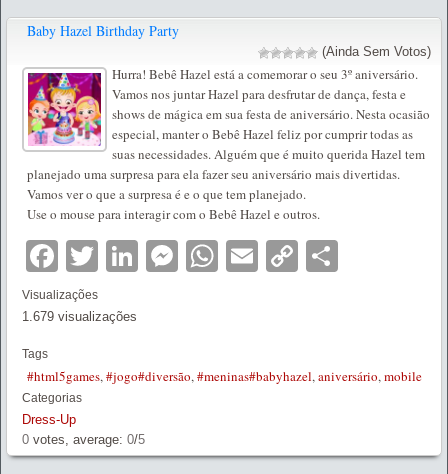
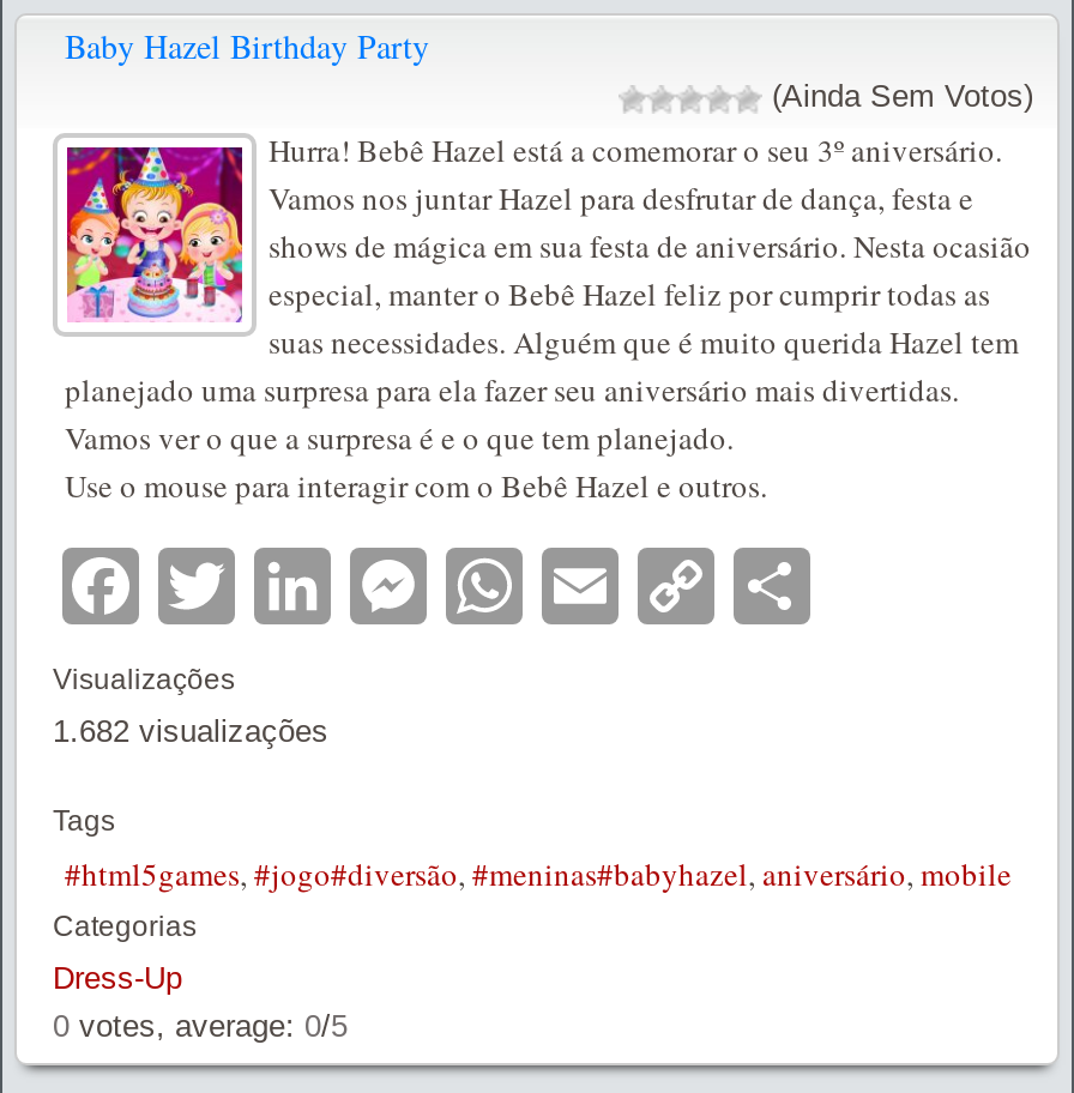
- 1.679 visualizações
+ 1.682 visualizações
